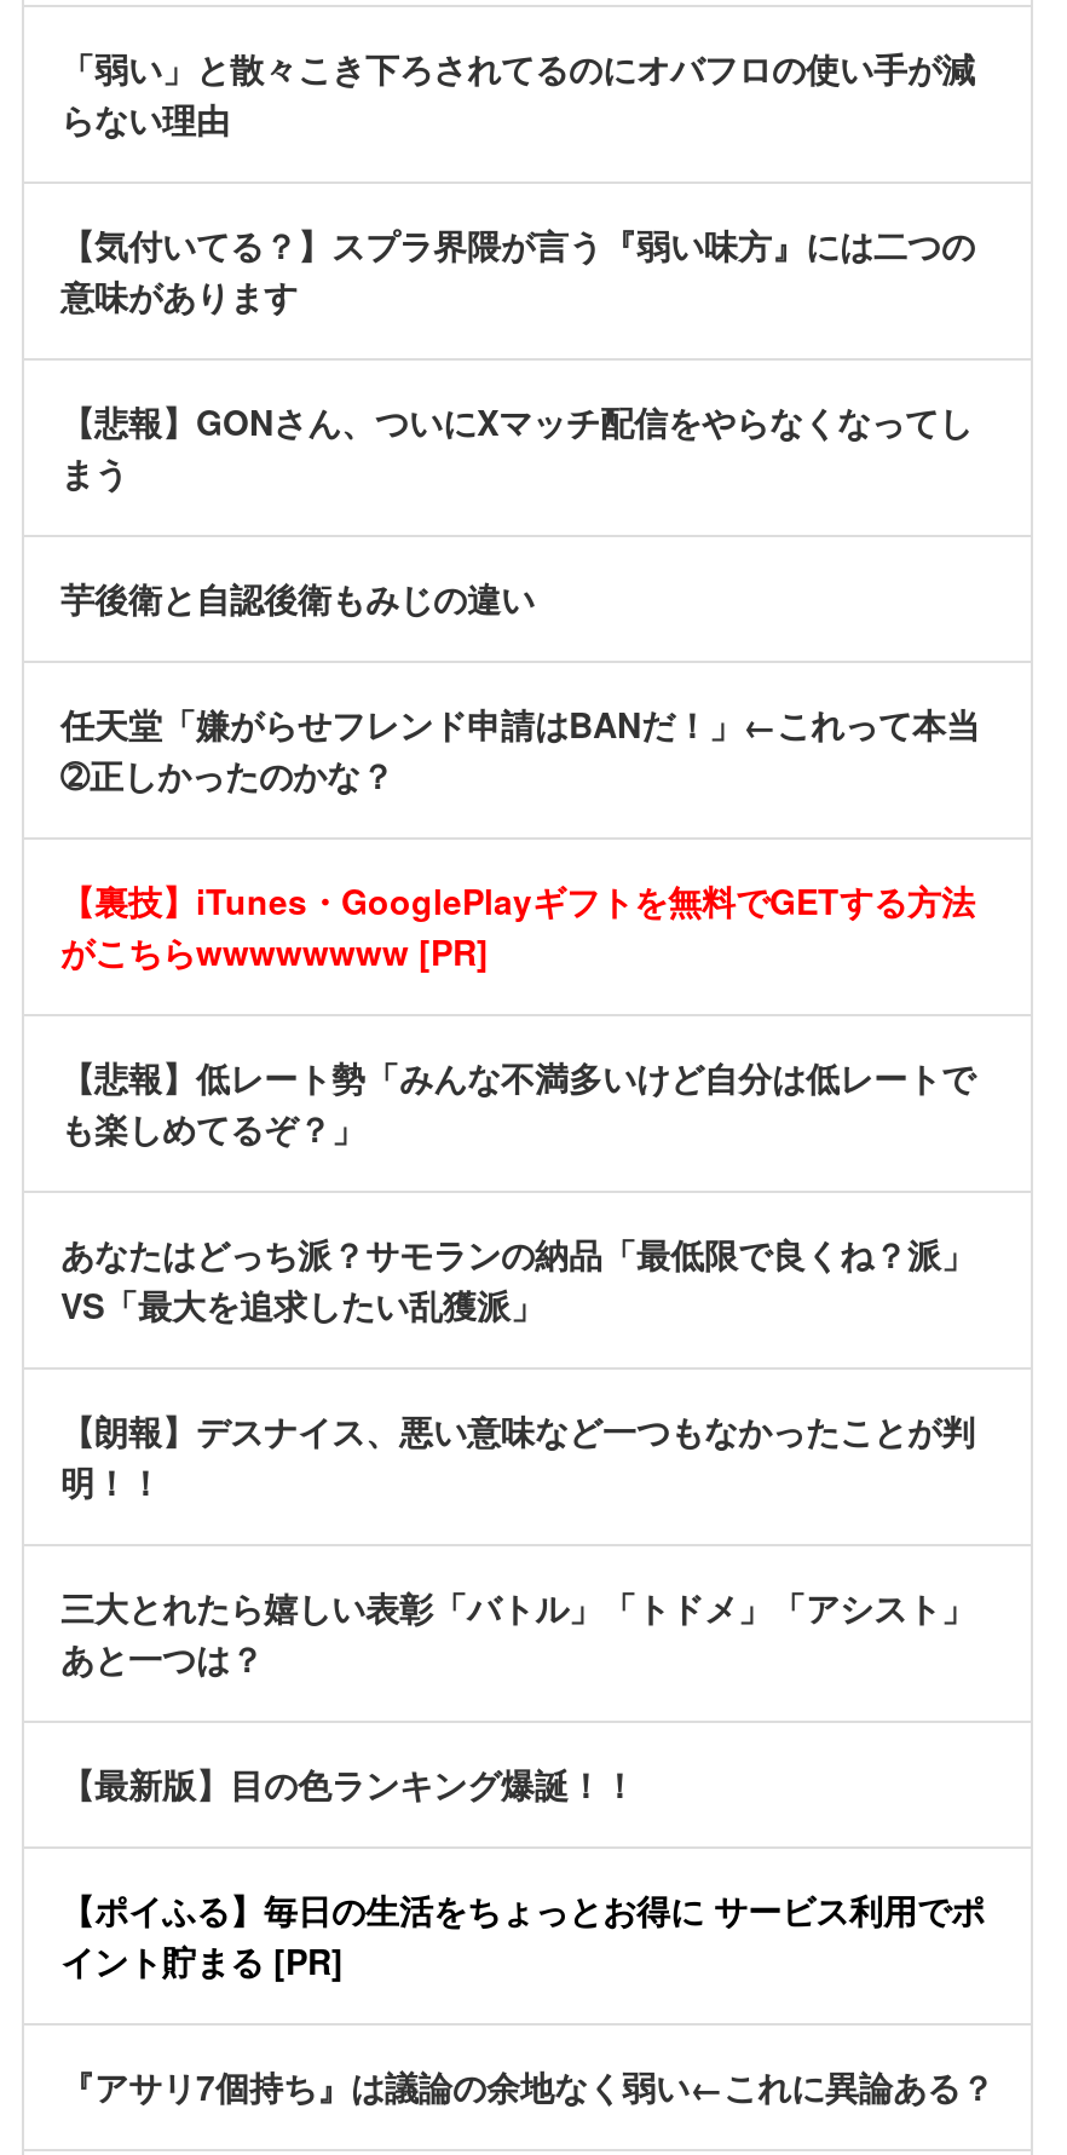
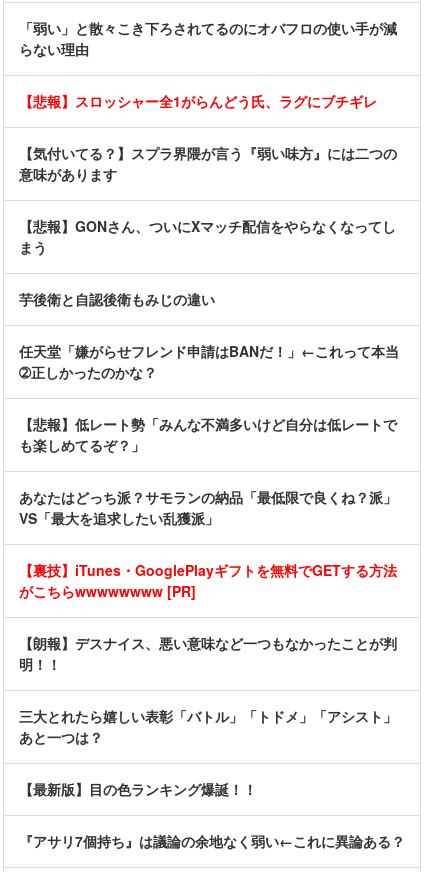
+ 【悲報】スロッシャー全1がらんどう氏、ラグにブチギレ

moved down: 【気付いてる？】スプラ界隈が言う『弱い味方』には二つの | 意味があります | 【悲報】GONさん、ついにXマッチ配信をやらなくなってし | まう | 芋後衛と自認後衛もみじの違い

moved down: 【裏技】iTunes・GooglePlayギフトを無料でGETする方法 | がこちらwwwwwwww [PR]

moved down: 【朗報】デスナイス、悪い意味など一つもなかったことが判 | 明！！ | 三大とれたら嬉しい表彰「バトル」「トドメ」「アシスト」 | あと一つは？ | 【最新版】目の色ランキング爆誕！！

- 【ポイふる】毎日の生活をちょっとお得に サービス利用でポ
- イント貯まる [PR]
